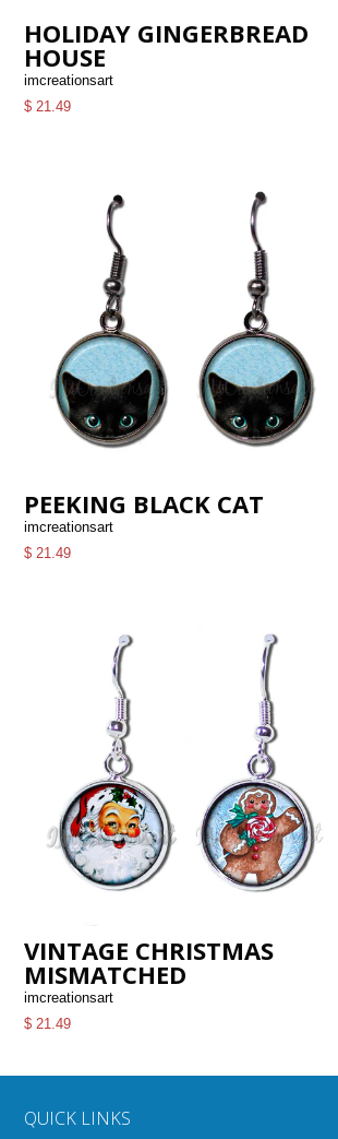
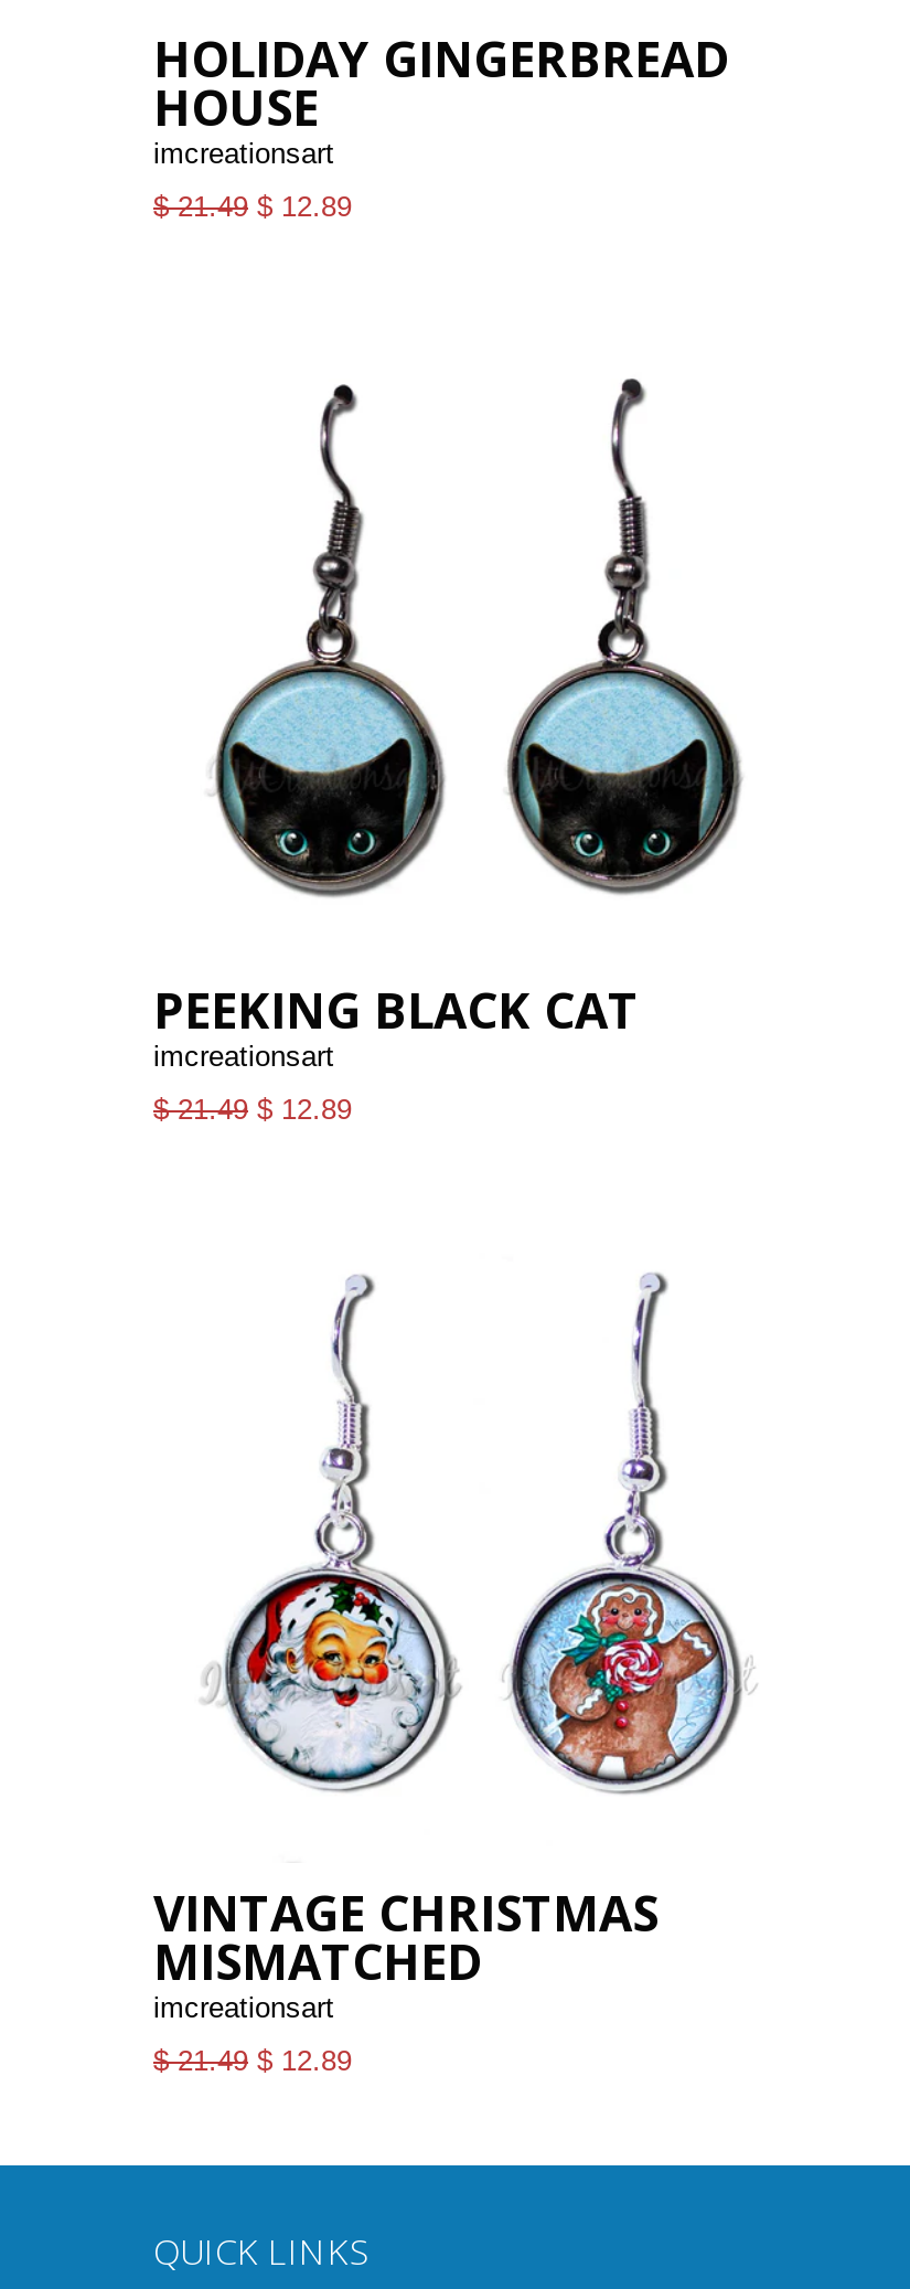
- $ 21.49
+ $ 21.49 $ 12.89

- $ 21.49
+ $ 21.49 $ 12.89

- $ 21.49
+ $ 21.49 $ 12.89
